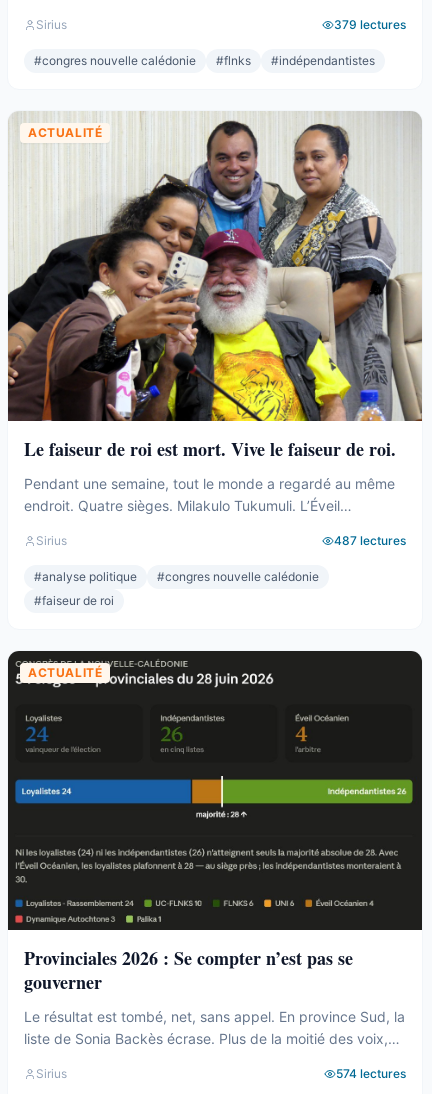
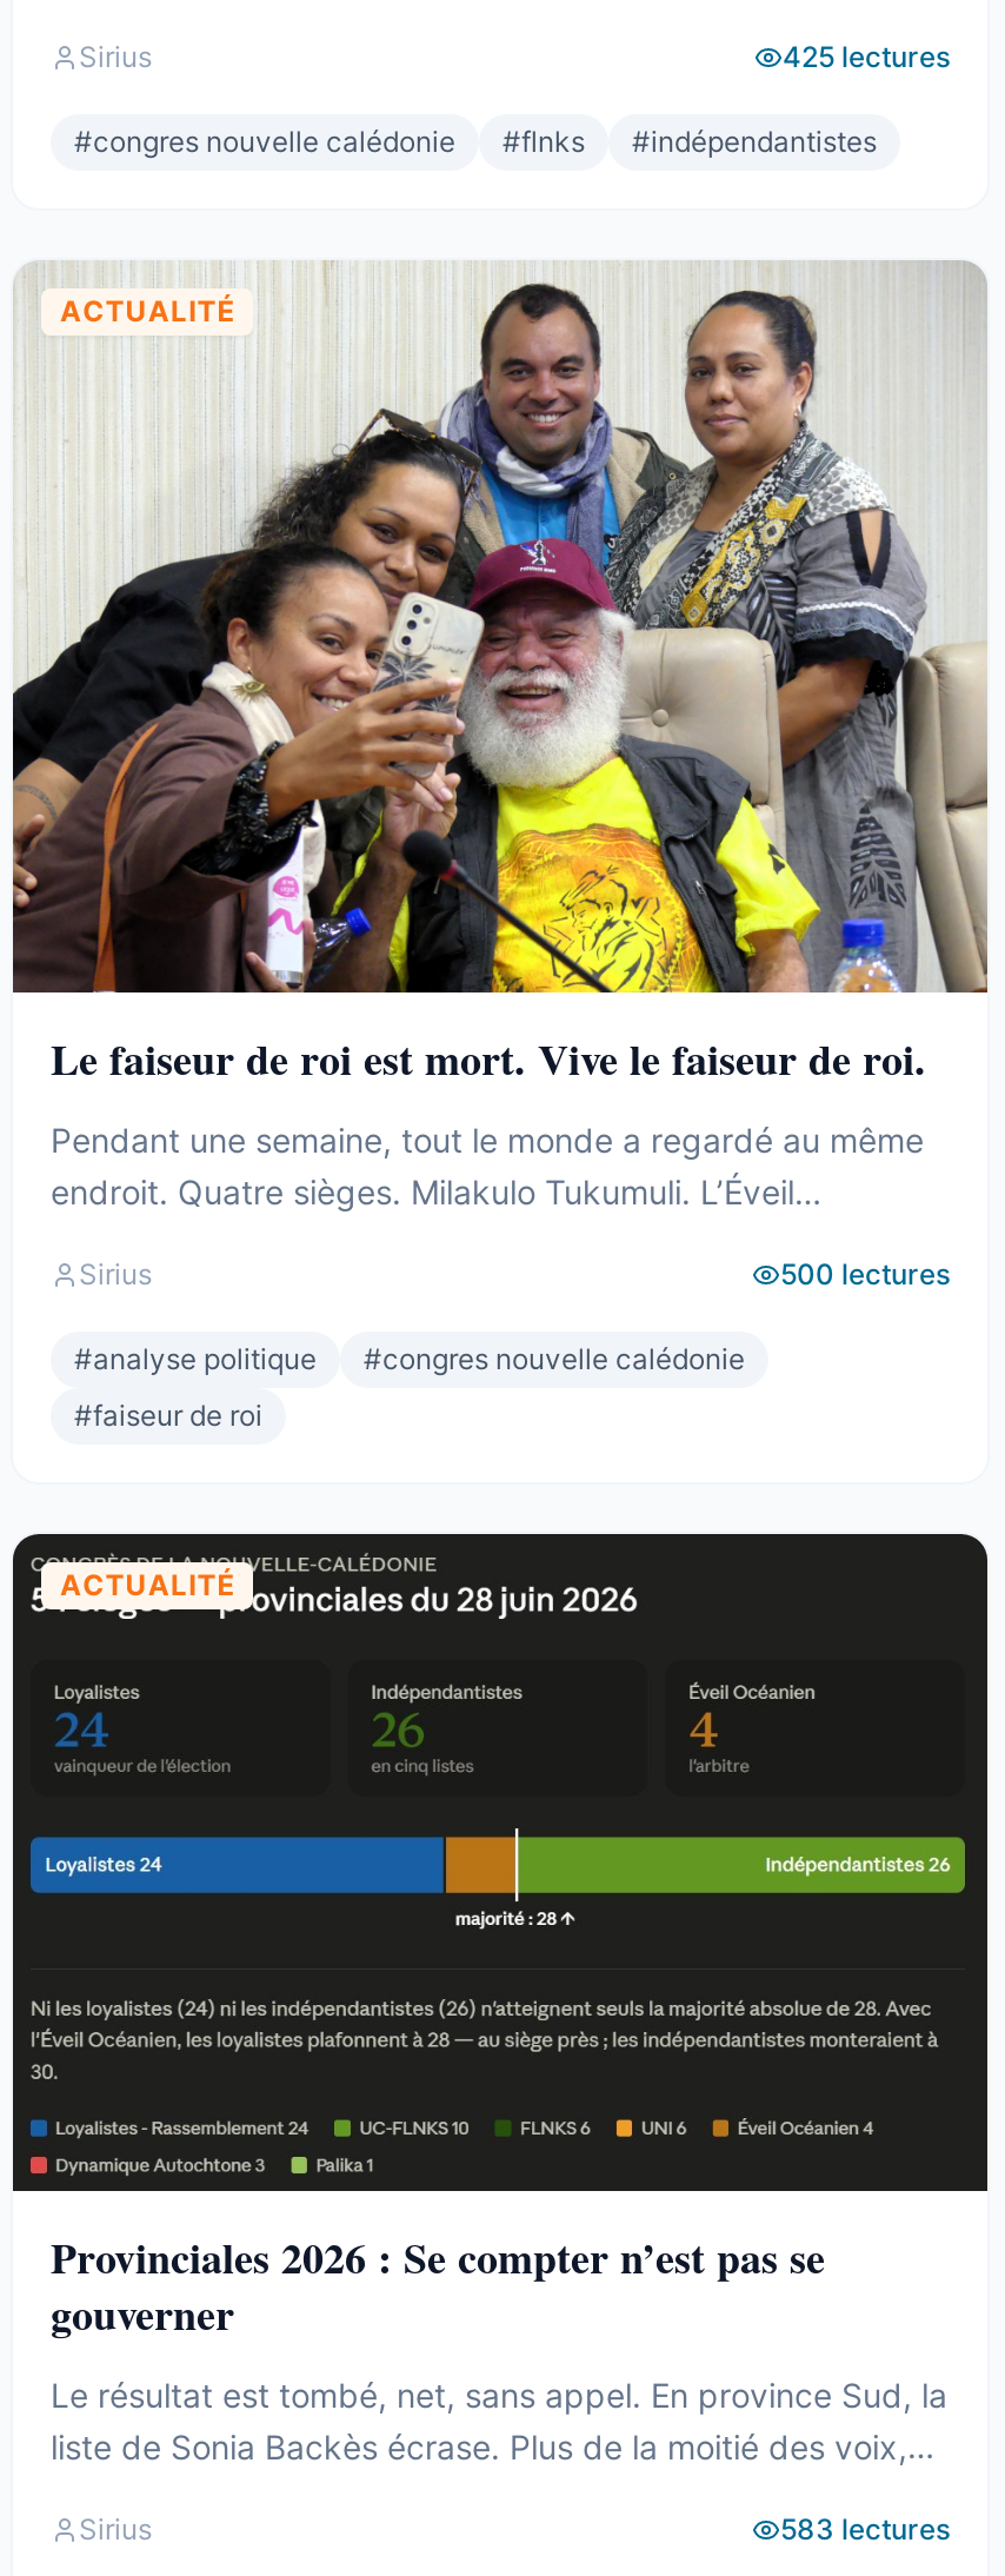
- 379 lectures
+ 425 lectures

- 487 lectures
+ 500 lectures

- 574 lectures
+ 583 lectures
